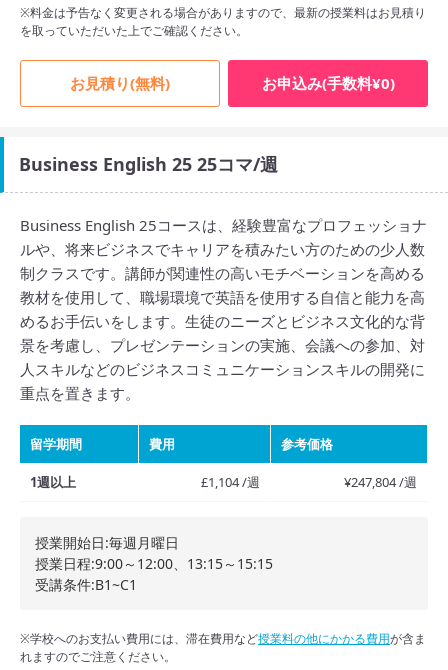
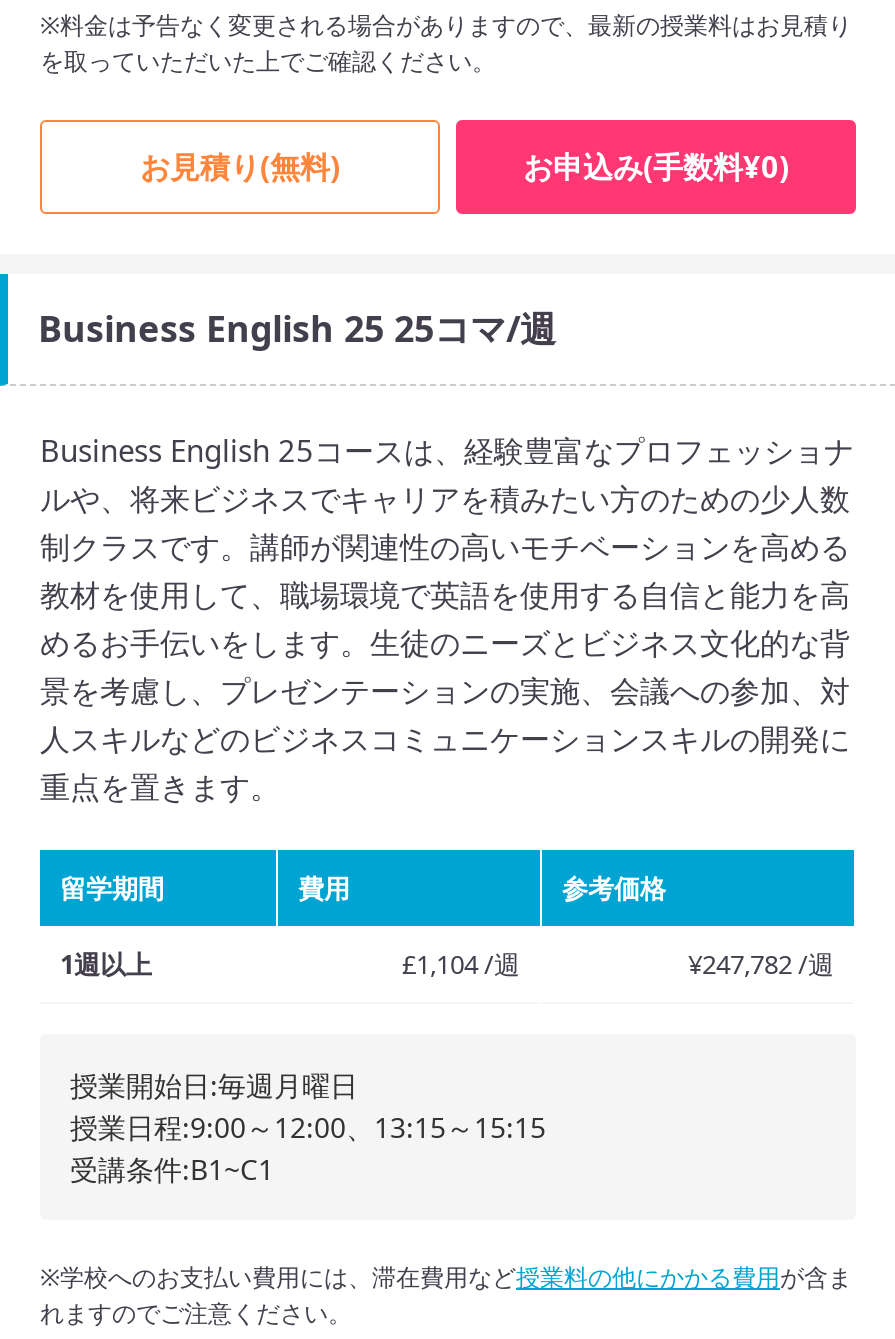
- ¥247,804 /週
+ ¥247,782 /週
